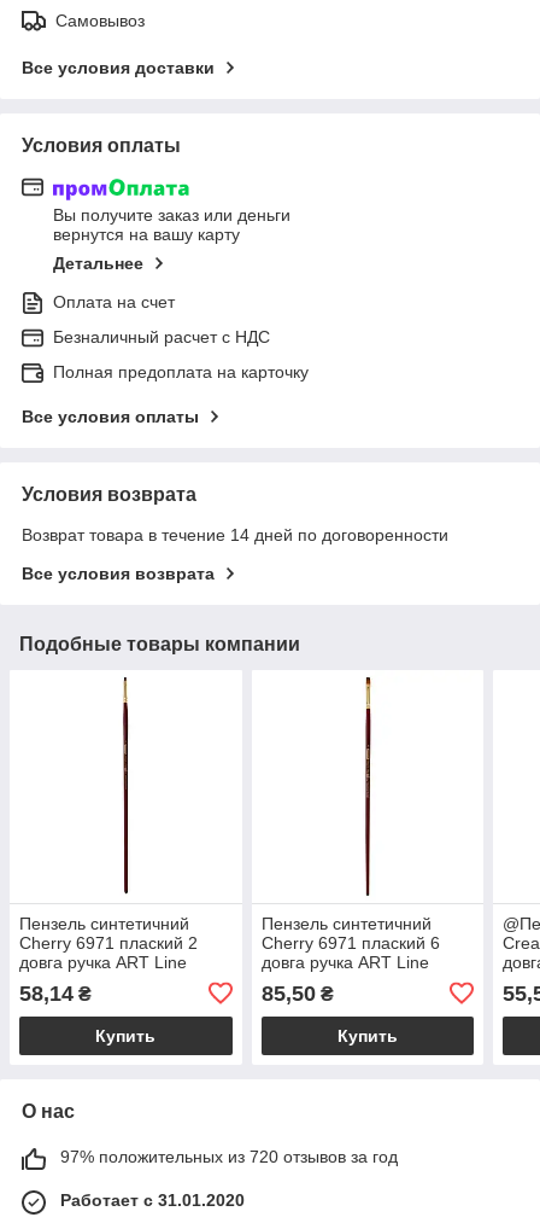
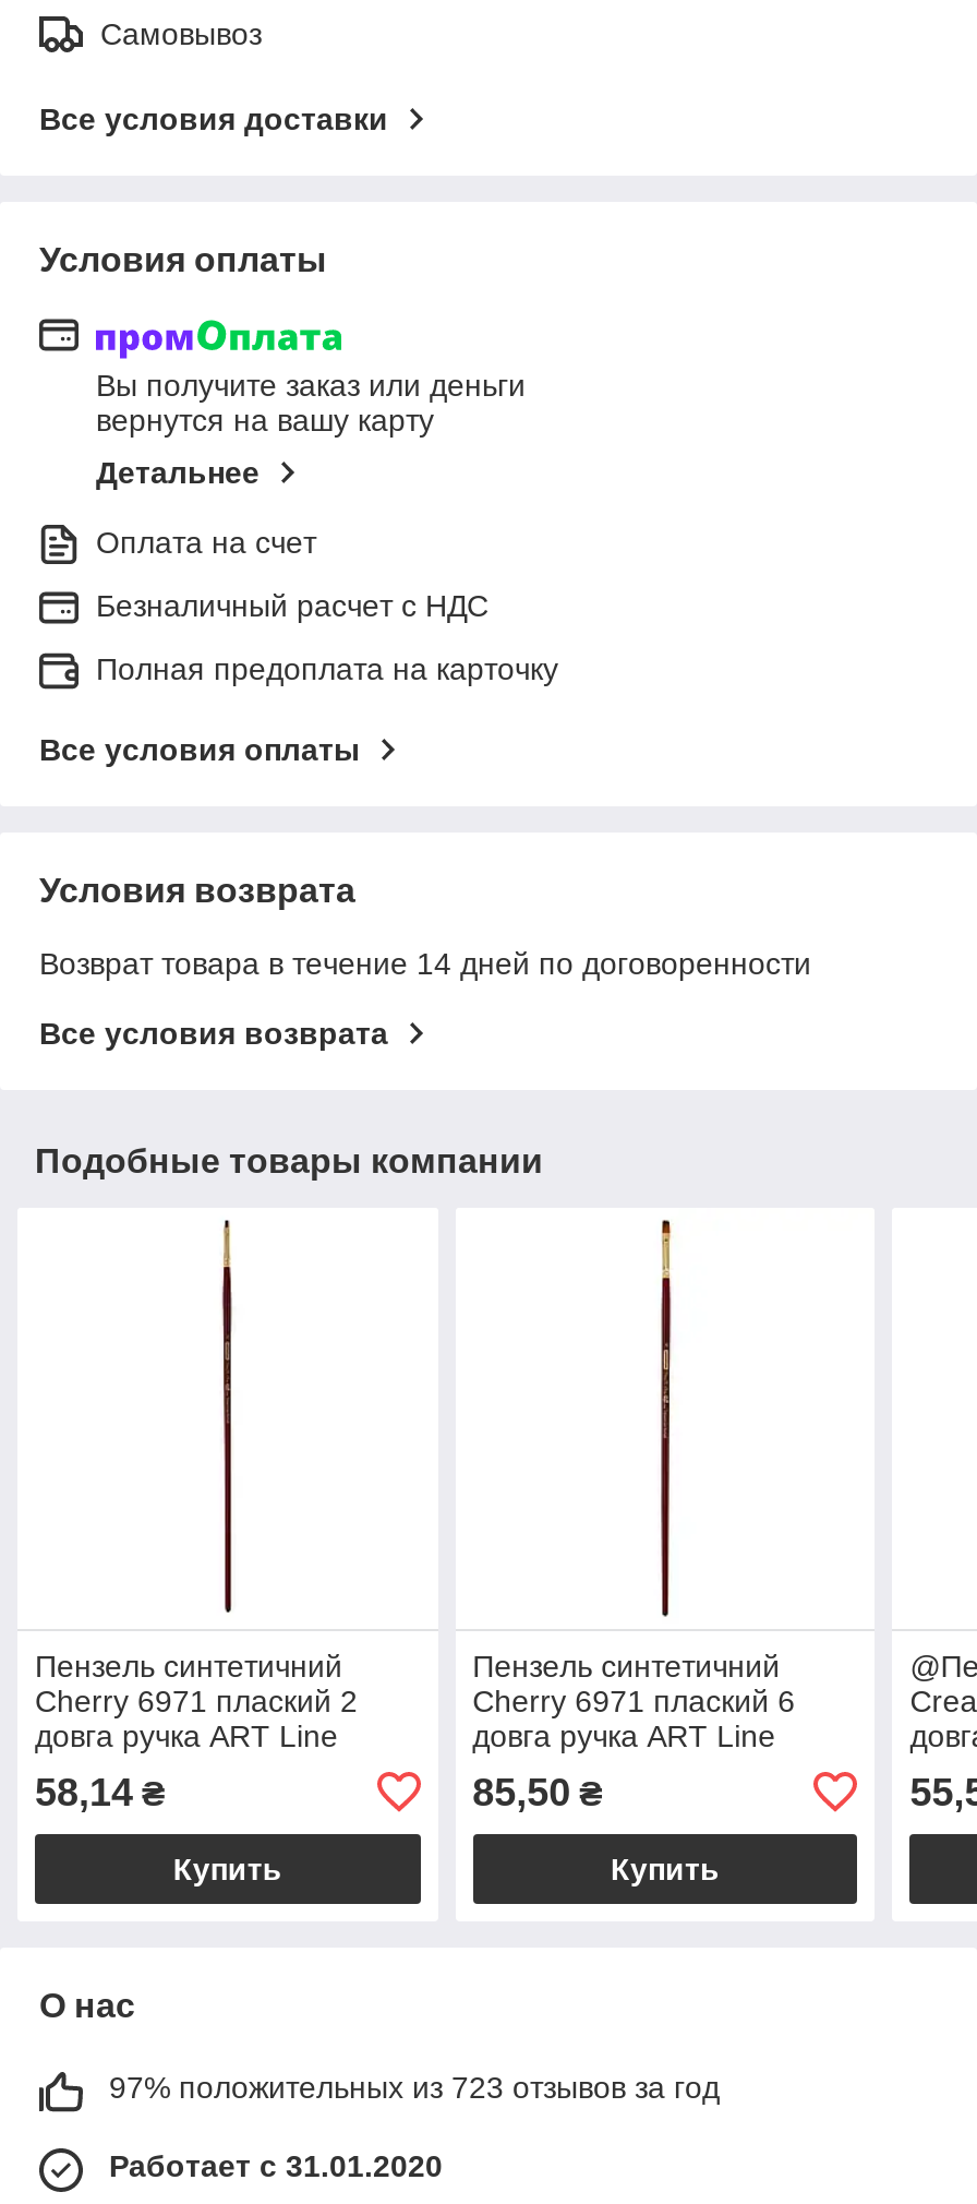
- 97% положительных из 720 отзывов за год
+ 97% положительных из 723 отзывов за год
